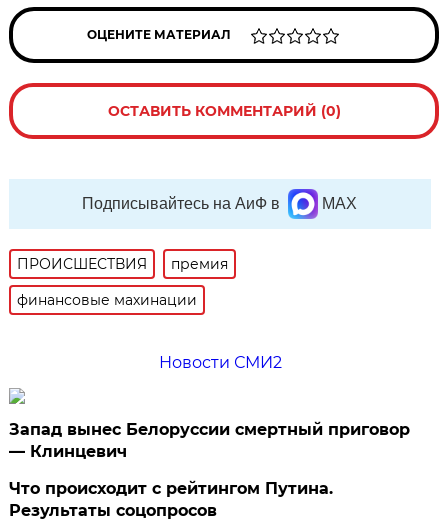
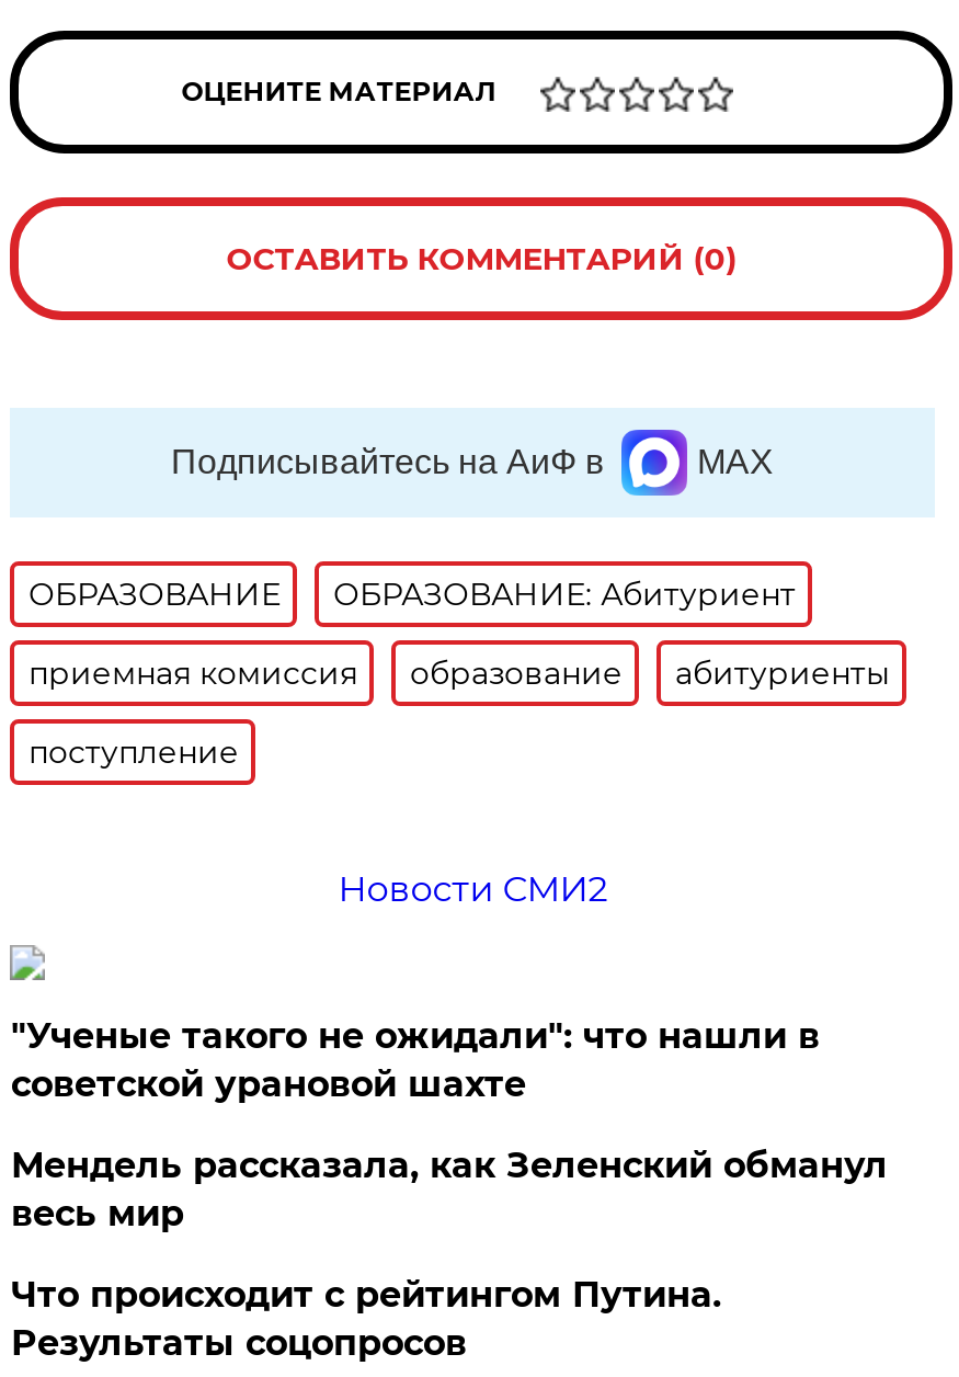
- ПРОИСШЕСТВИЯ
- премия
- финансовые махинации
+ ОБРАЗОВАНИЕ
+ ОБРАЗОВАНИЕ: Абитуриент
+ приемная комиссия
+ образование
+ абитуриенты
+ поступление

- Запад вынес Белоруссии смертный приговор
- — Клинцевич
+ "Ученые такого не ожидали": что нашли в
+ советской урановой шахте
+ Мендель рассказала, как Зеленский обманул
+ весь мир
